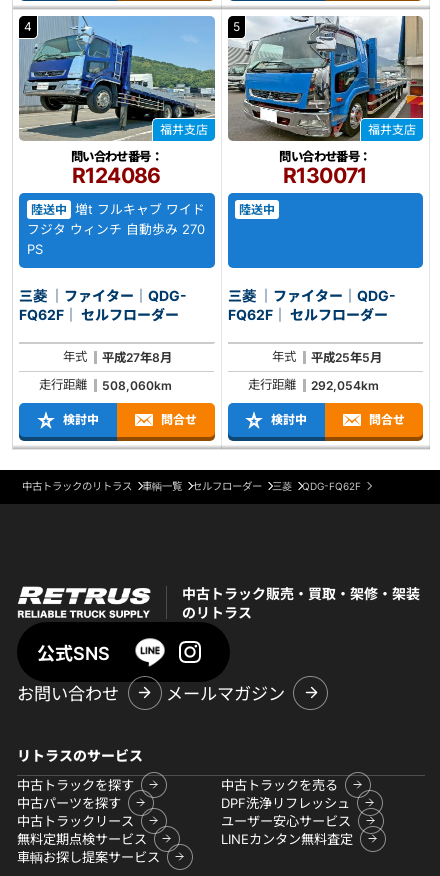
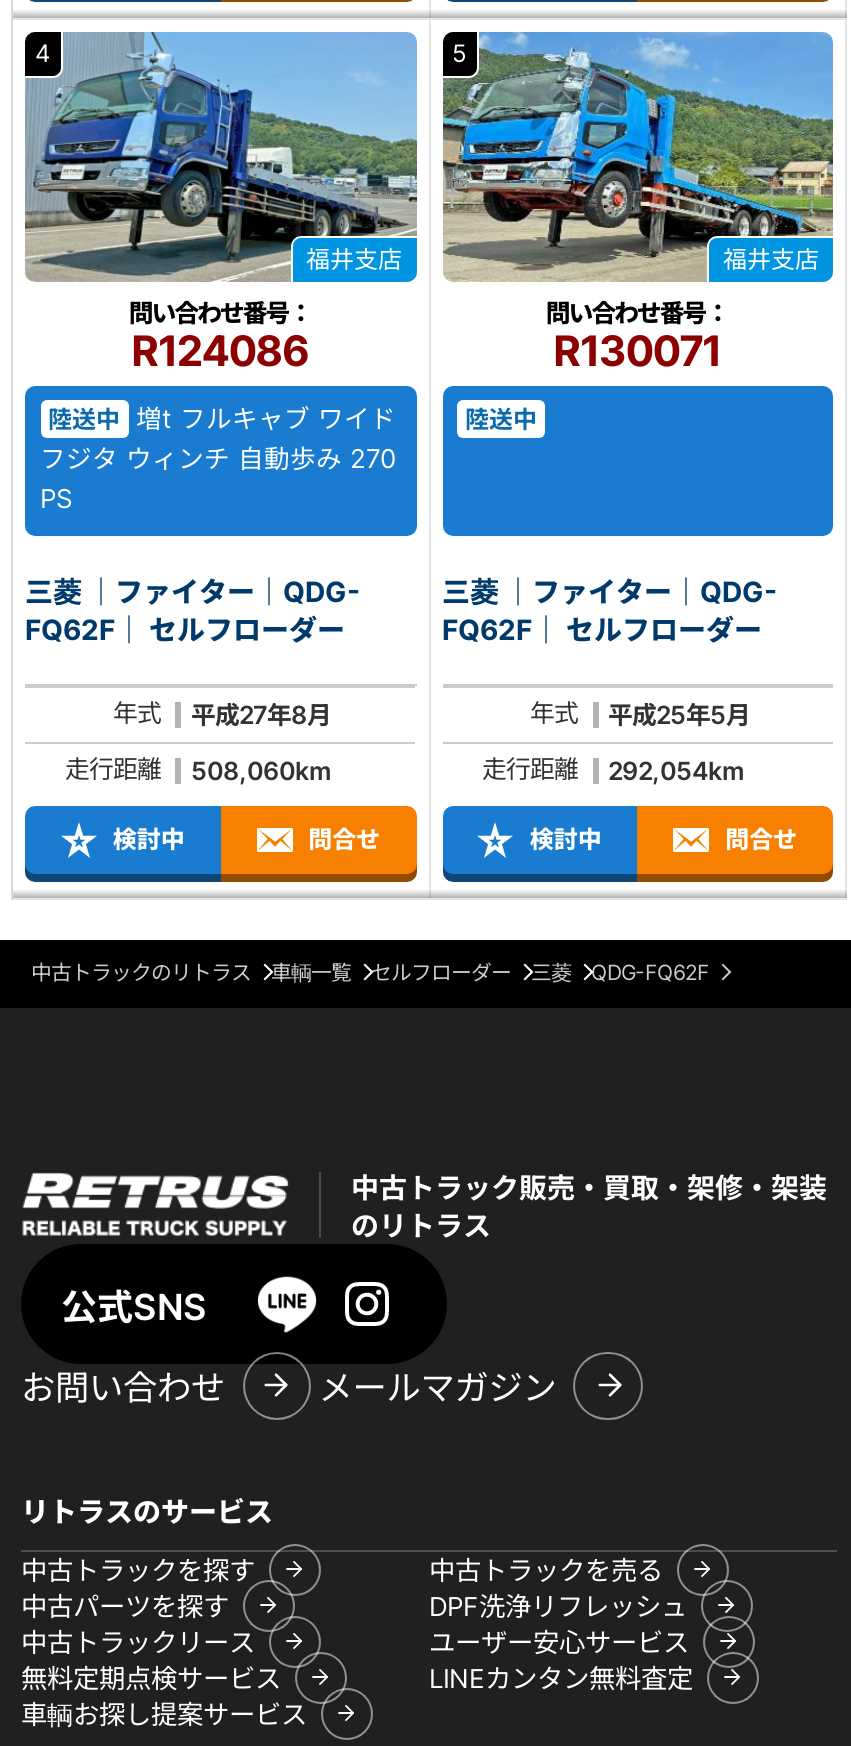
- [image]
+ [image]
